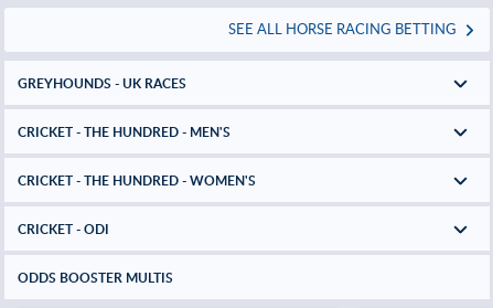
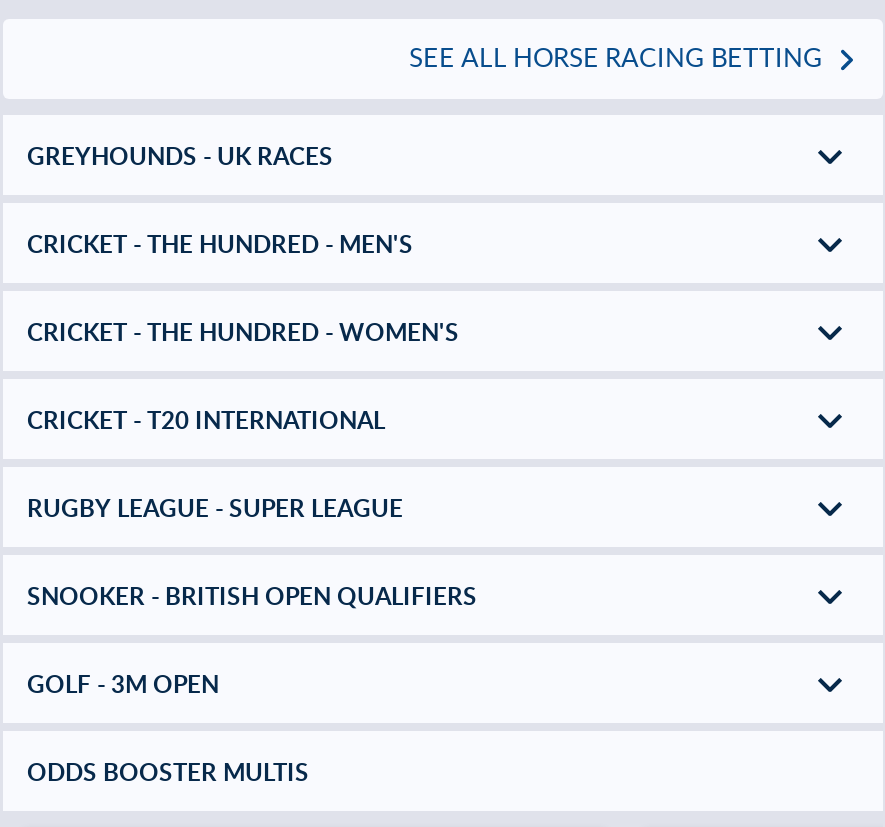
- CRICKET - ODI
+ CRICKET - T20 INTERNATIONAL
+ RUGBY LEAGUE - SUPER LEAGUE
+ SNOOKER - BRITISH OPEN QUALIFIERS
+ GOLF - 3M OPEN
